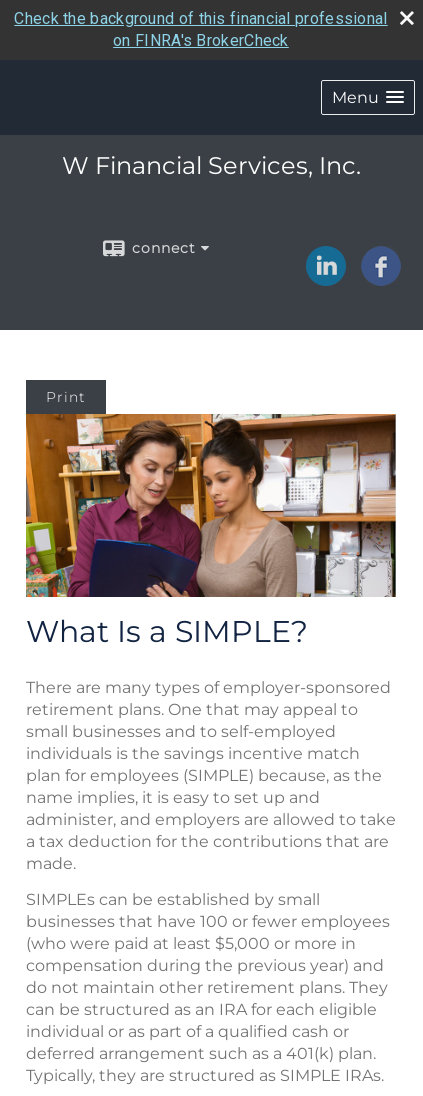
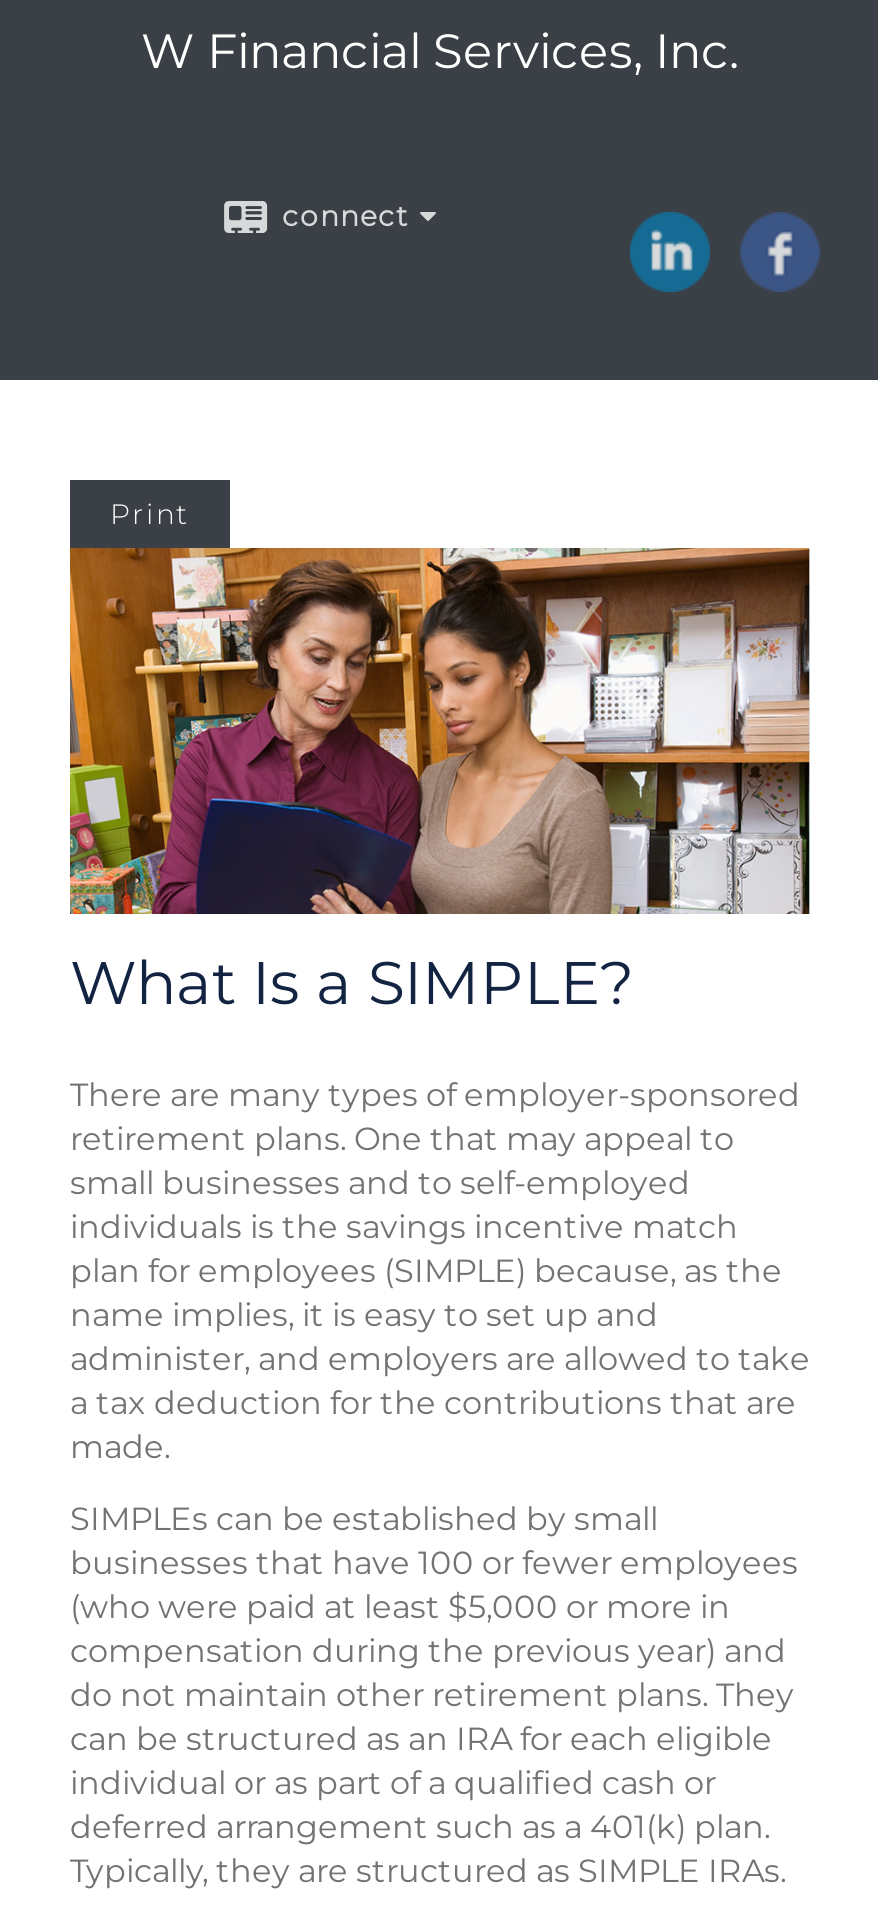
- Check the background of this financial professional
- on FINRA's BrokerCheck
- Menu
